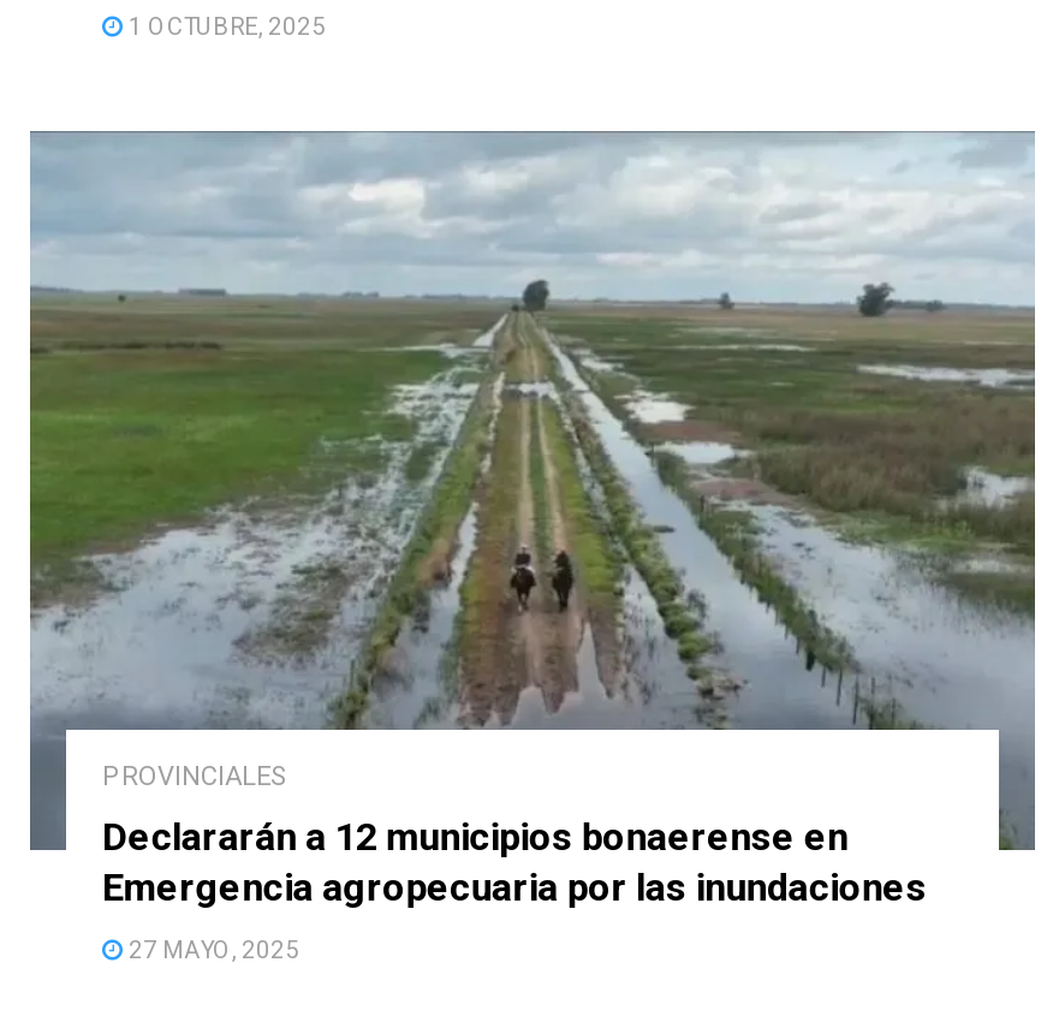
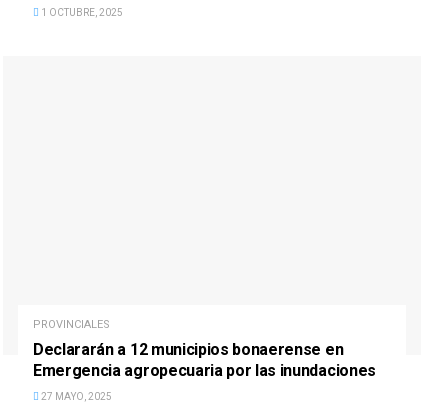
- [image]
